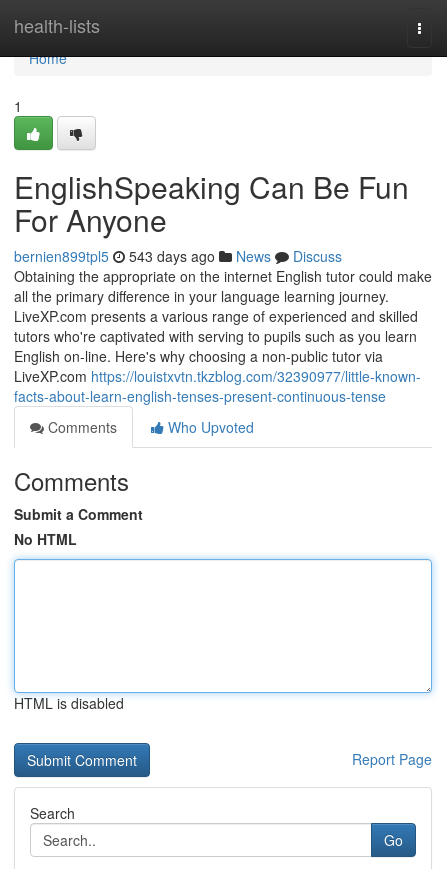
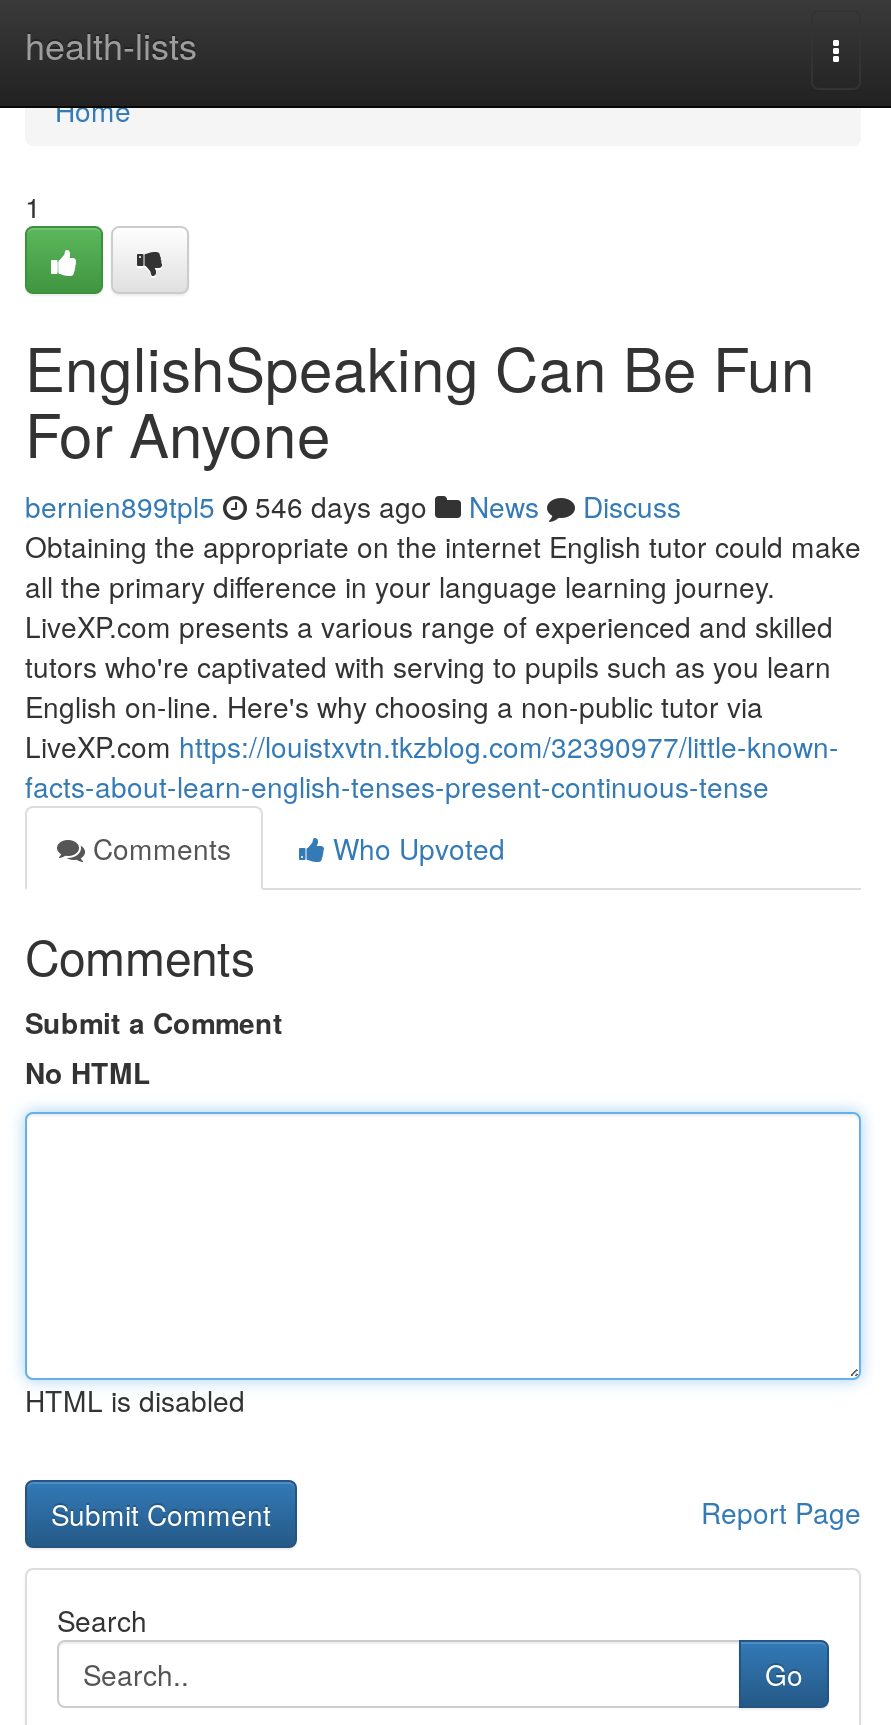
- bernien899tpl5 543 days ago News Discuss
+ bernien899tpl5 546 days ago News Discuss
